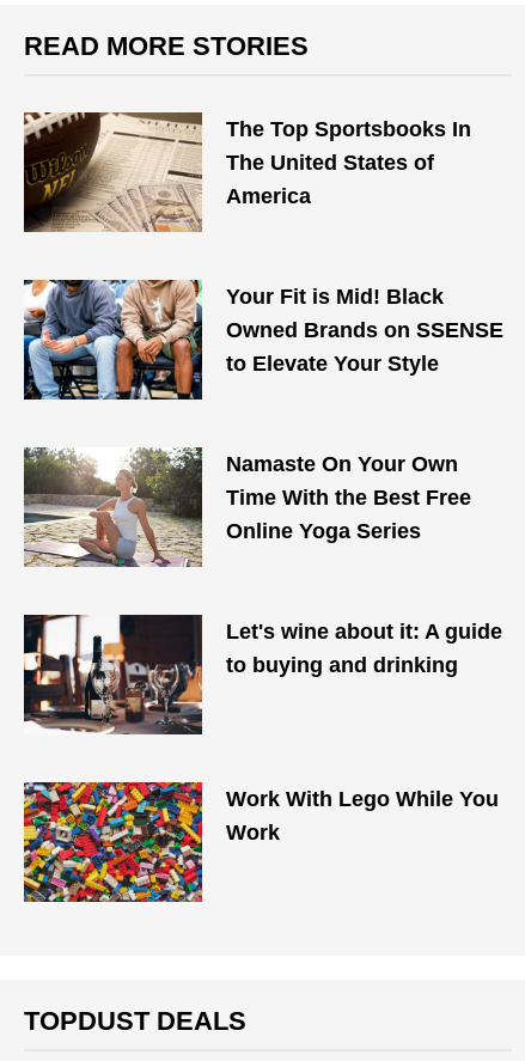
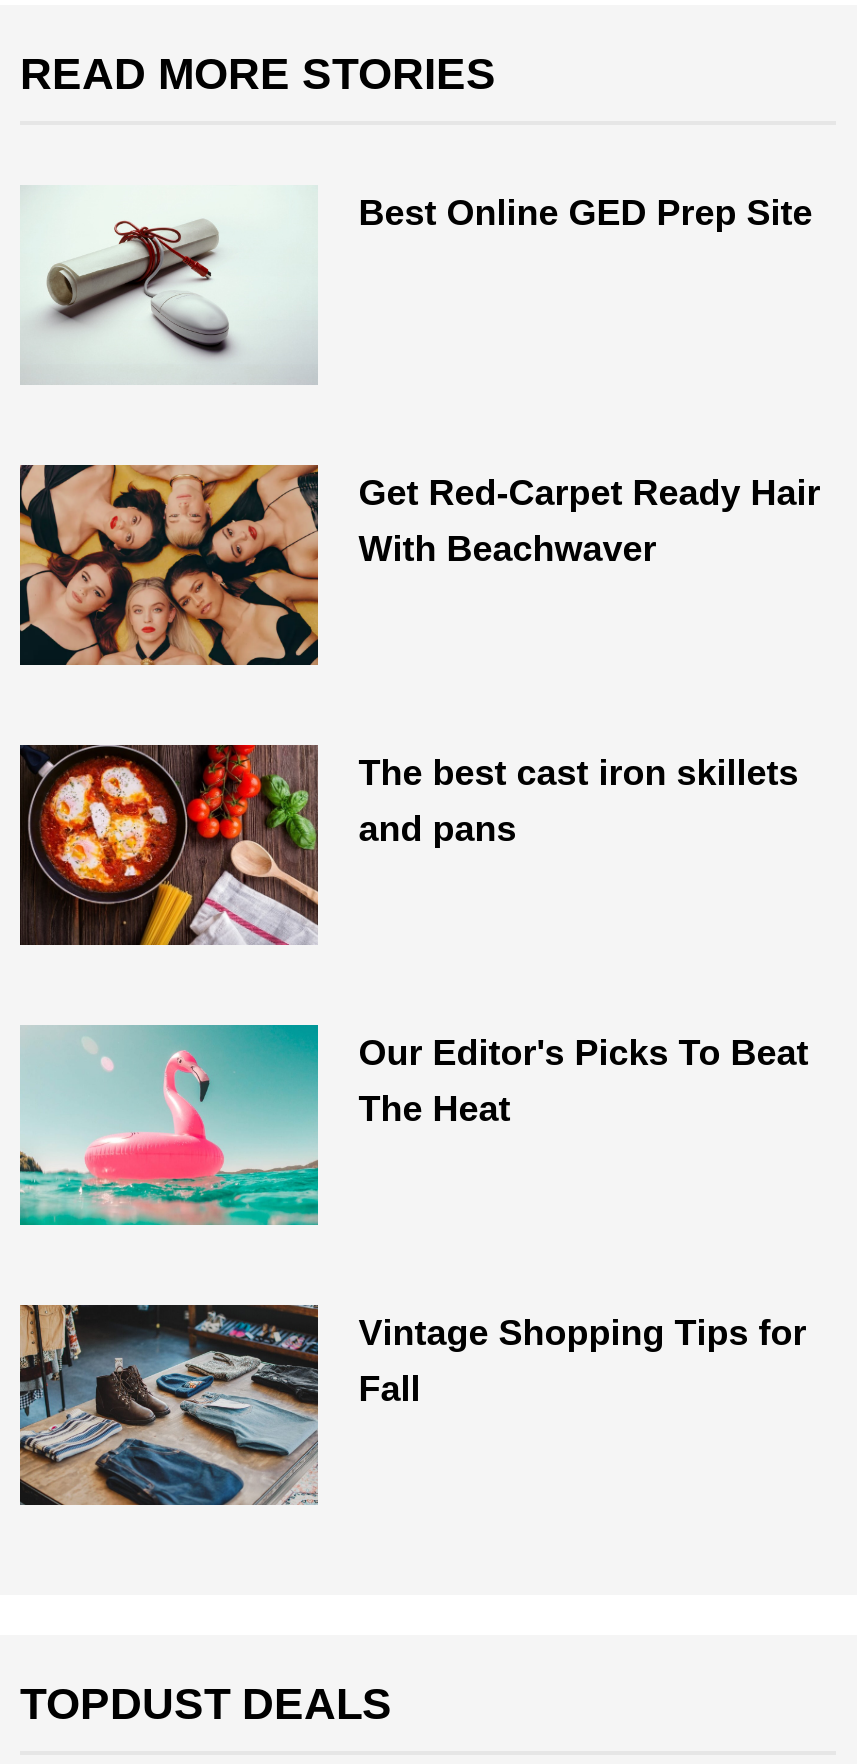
- [image]
- The Top Sportsbooks In
- The United States of
- America
+ [image]
+ Best Online GED Prep Site

- [image]
- Your Fit is Mid! Black
- Owned Brands on SSENSE
- to Elevate Your Style
+ [image]
+ Get Red-Carpet Ready Hair
+ With Beachwaver

- [image]
- Namaste On Your Own
- Time With the Best Free
- Online Yoga Series
+ [image]
+ The best cast iron skillets
+ and pans

- [image]
- Let's wine about it: A guide
- to buying and drinking
+ [image]
+ Our Editor's Picks To Beat
+ The Heat

- [image]
- Work With Lego While You
- Work
+ [image]
+ Vintage Shopping Tips for
+ Fall
